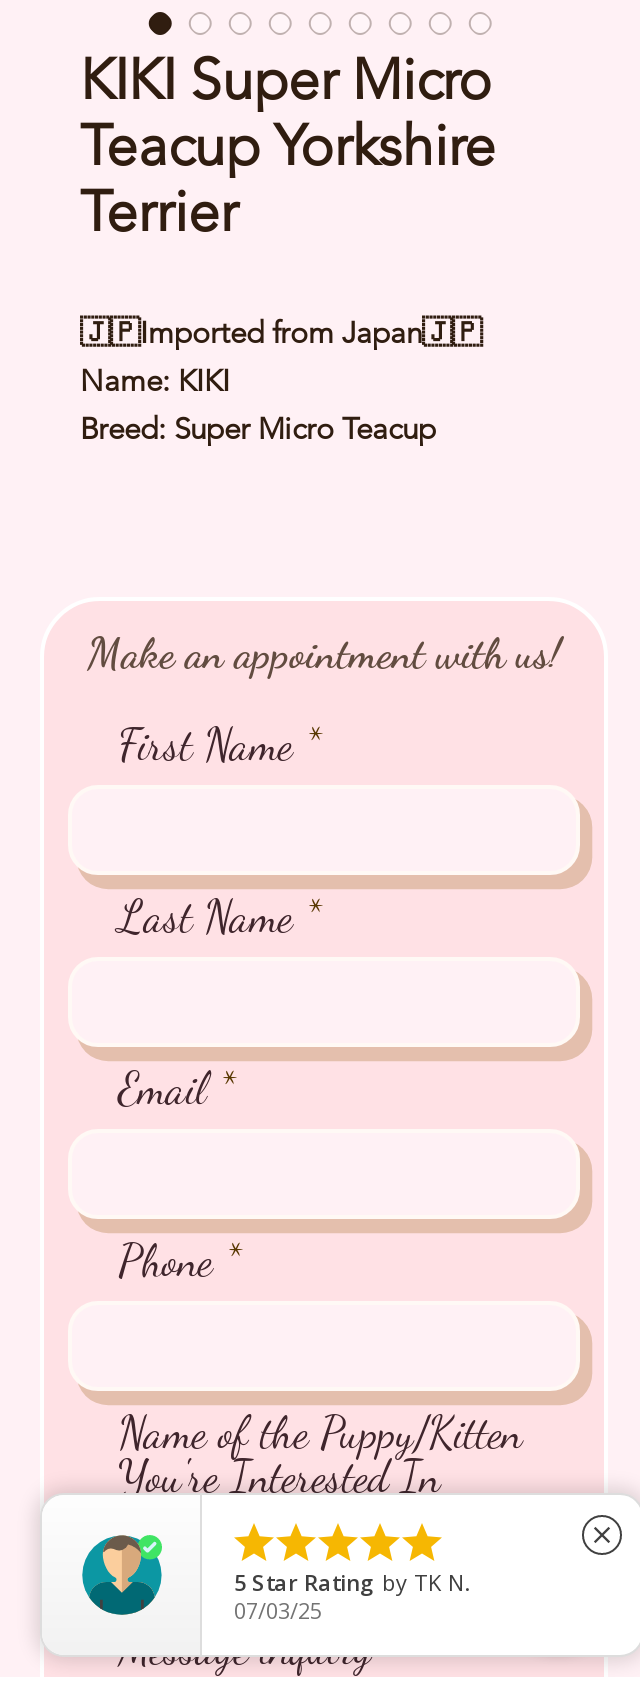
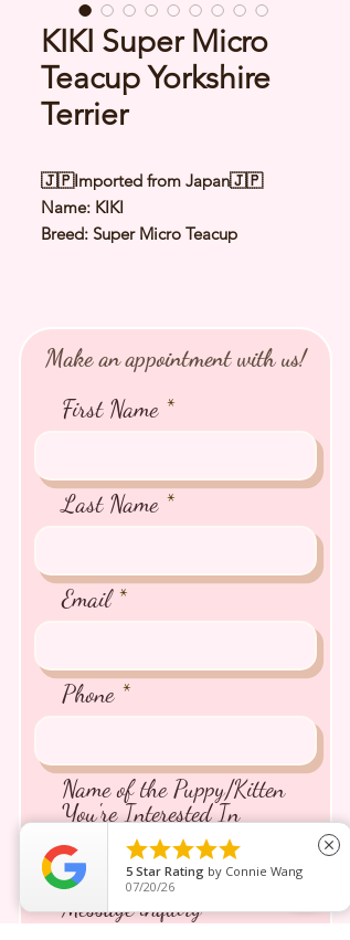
- [image]
- 5 Star Rating by TK N.
+ [image]
+ 5 Star Rating by Connie Wang

- 07/03/25
+ 07/20/26
